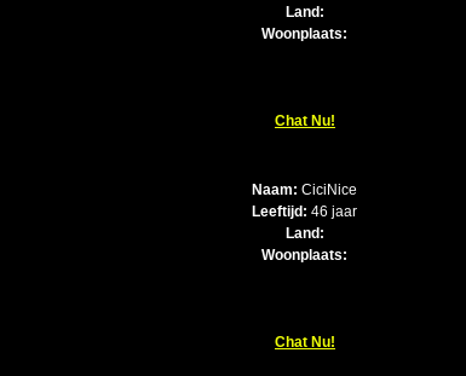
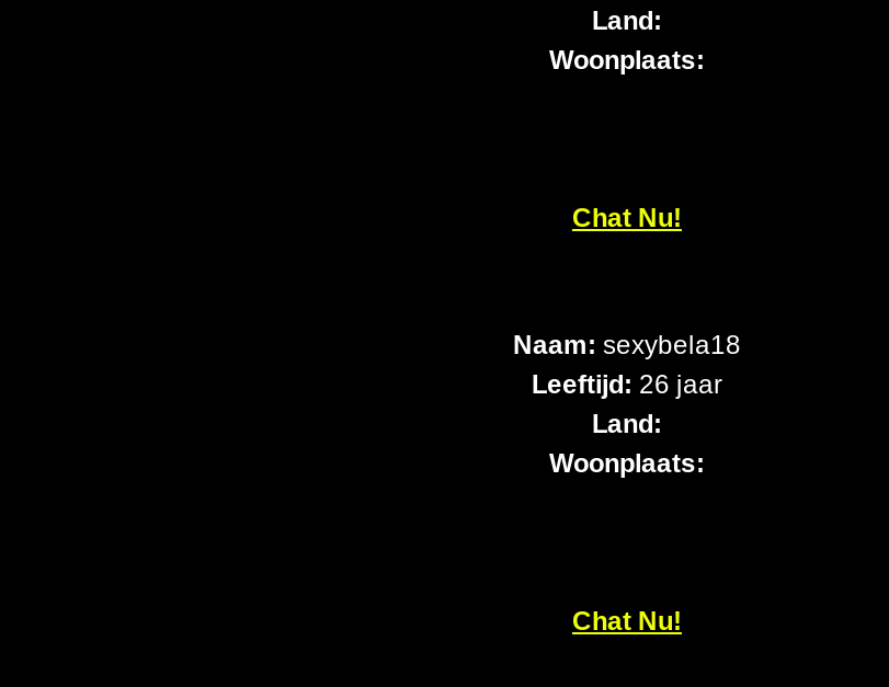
- Naam: CiciNice
+ Naam: sexybela18

- Leeftijd: 46 jaar
+ Leeftijd: 26 jaar
